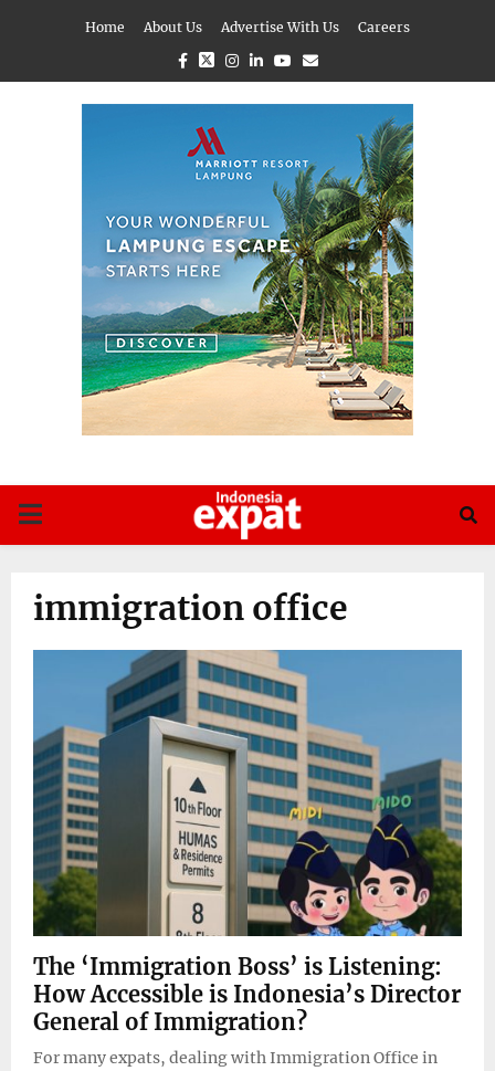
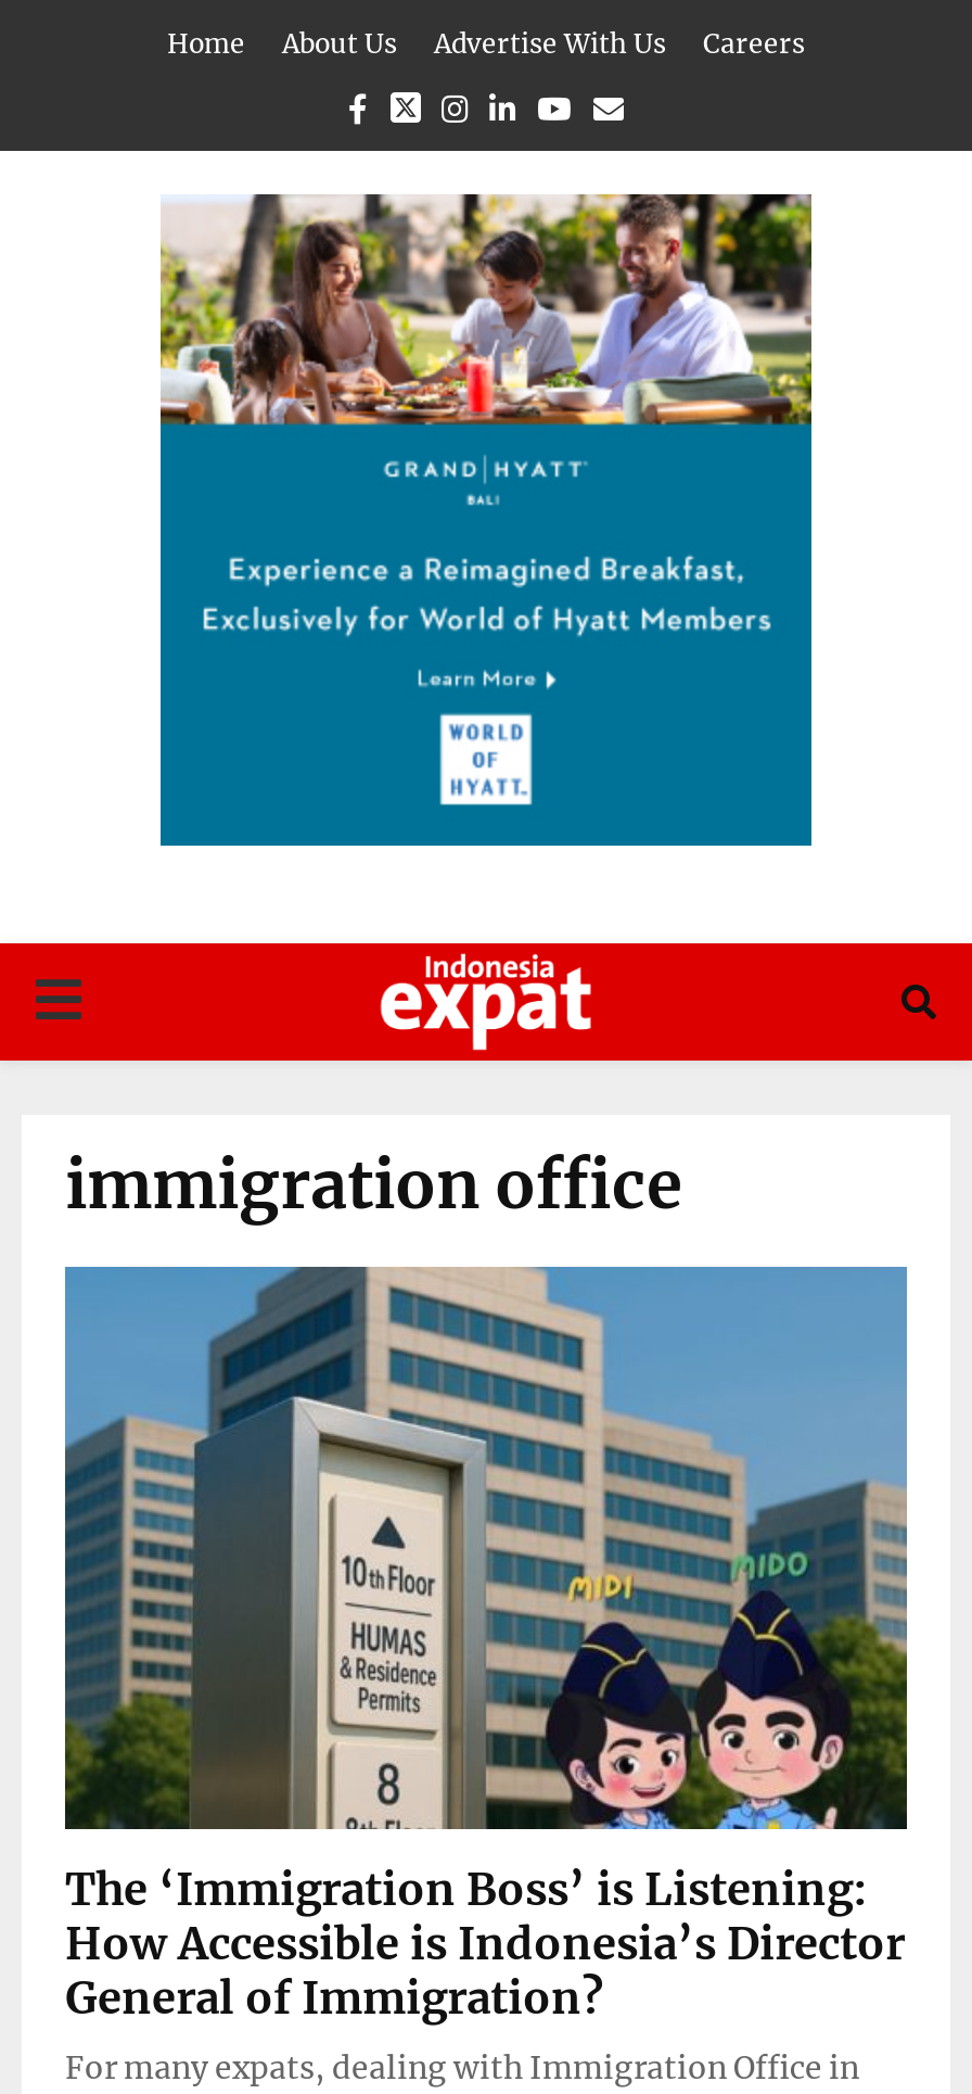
- [image]
+ [image]
